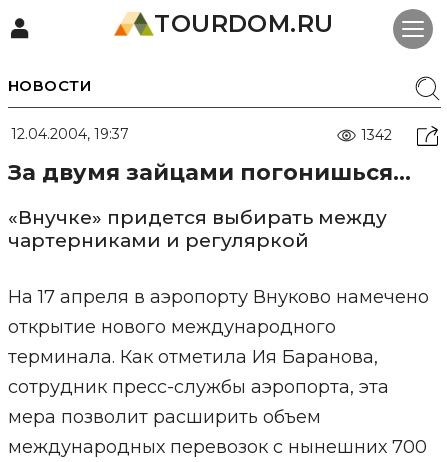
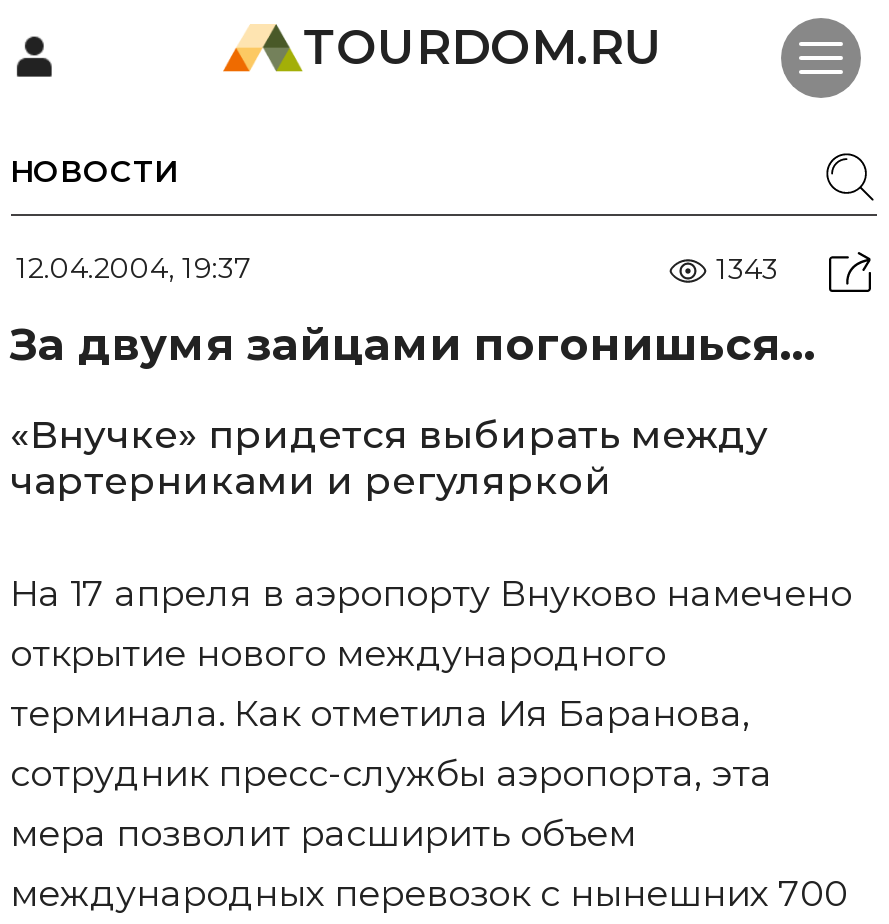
- 1342
+ 1343
